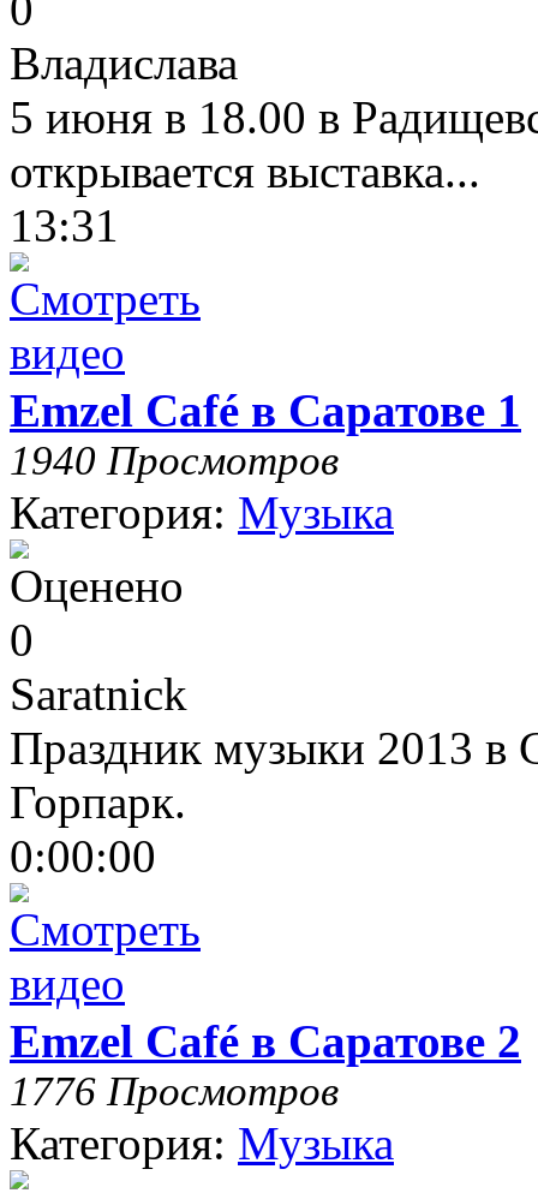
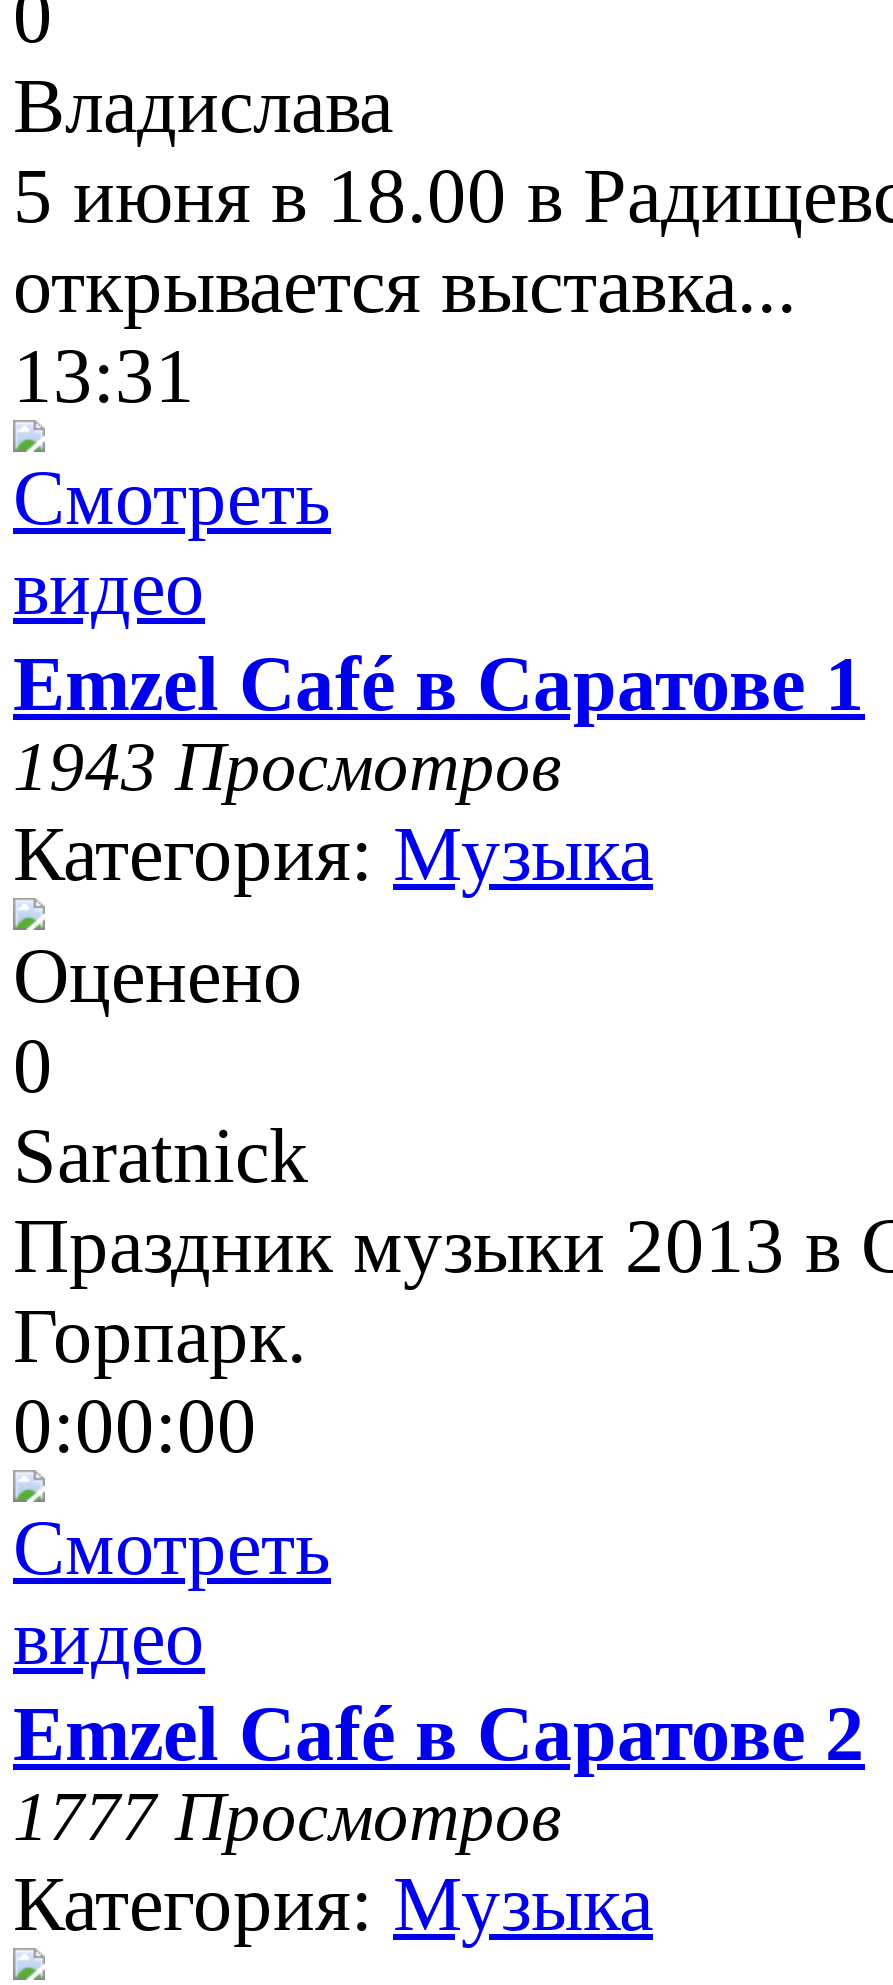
- 1940 Просмотров
+ 1943 Просмотров

- 1776 Просмотров
+ 1777 Просмотров
